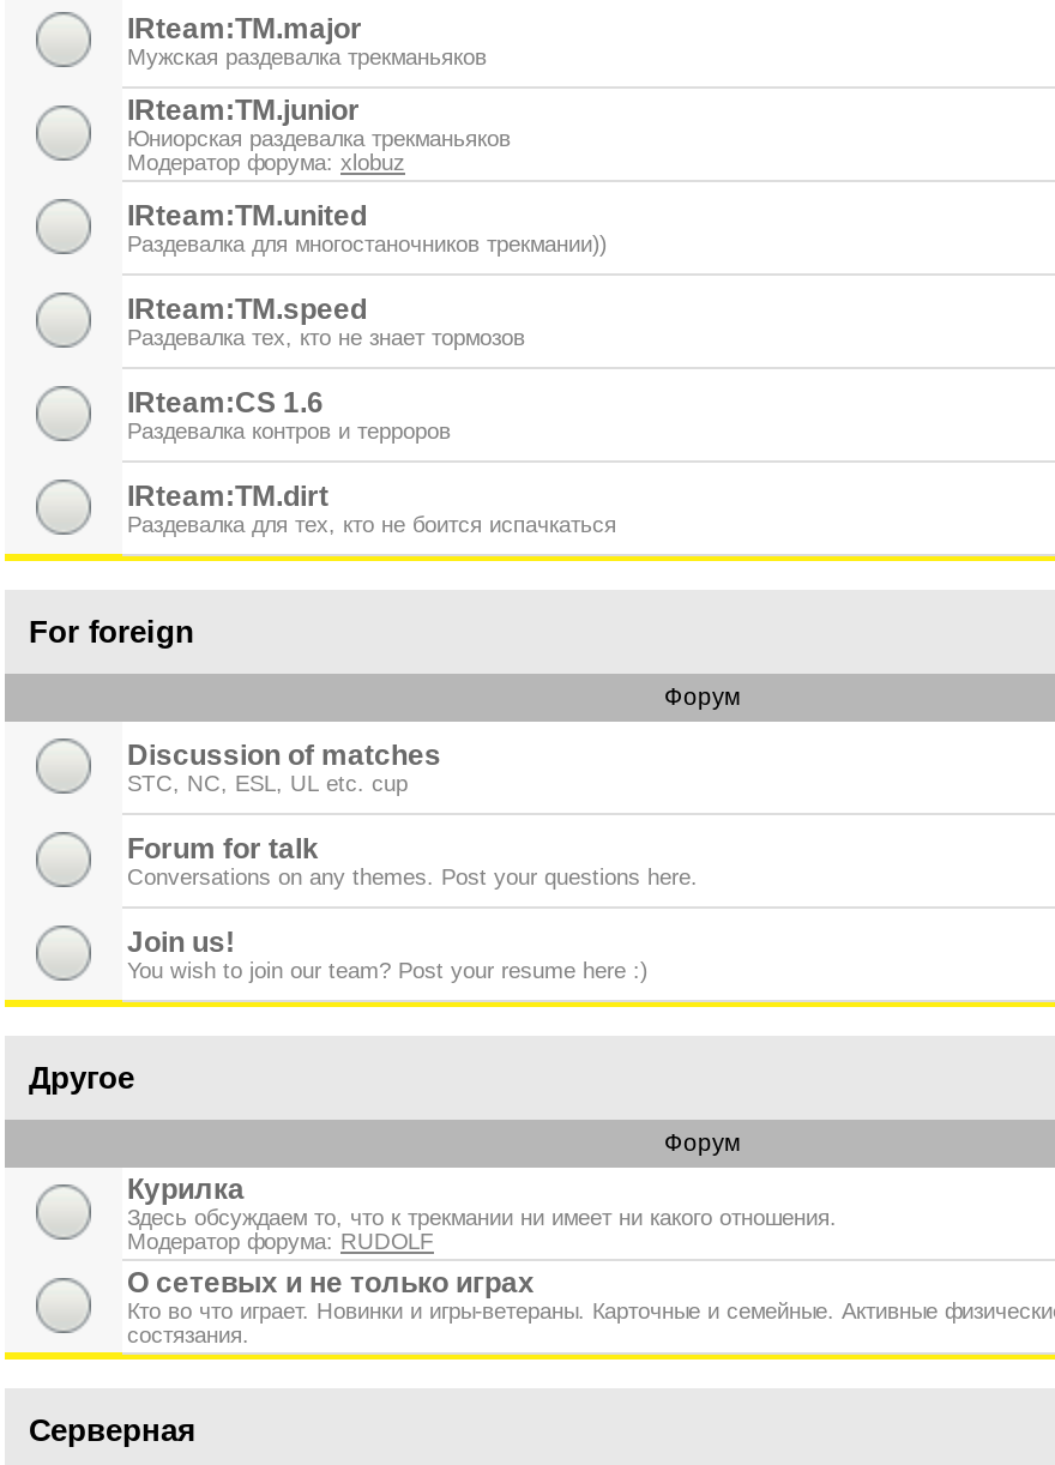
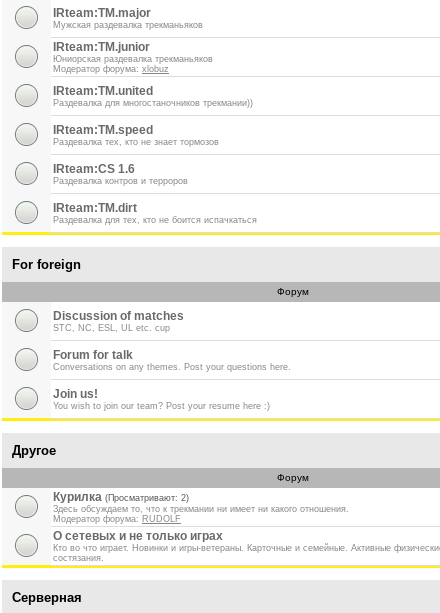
- Курилка
+ Курилка (Просматривают: 2)
